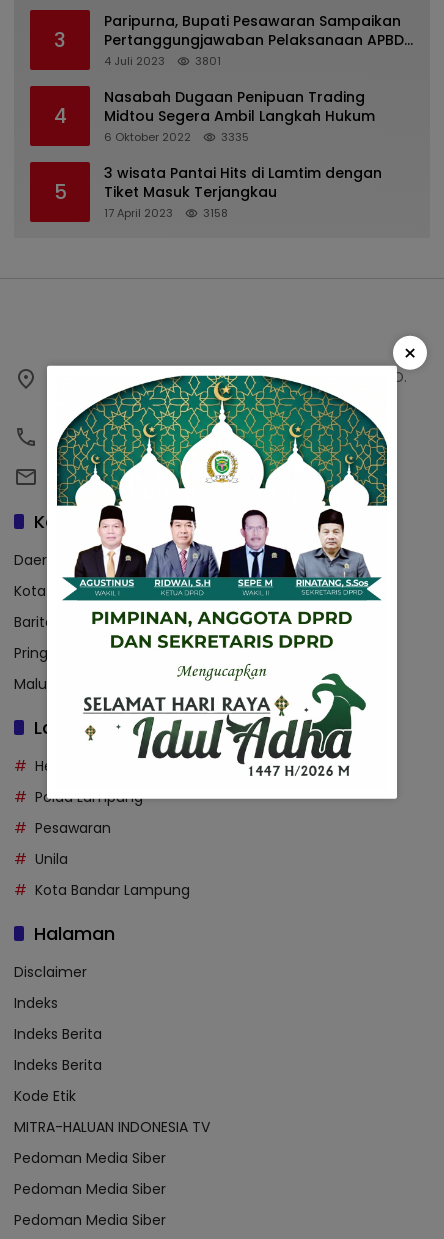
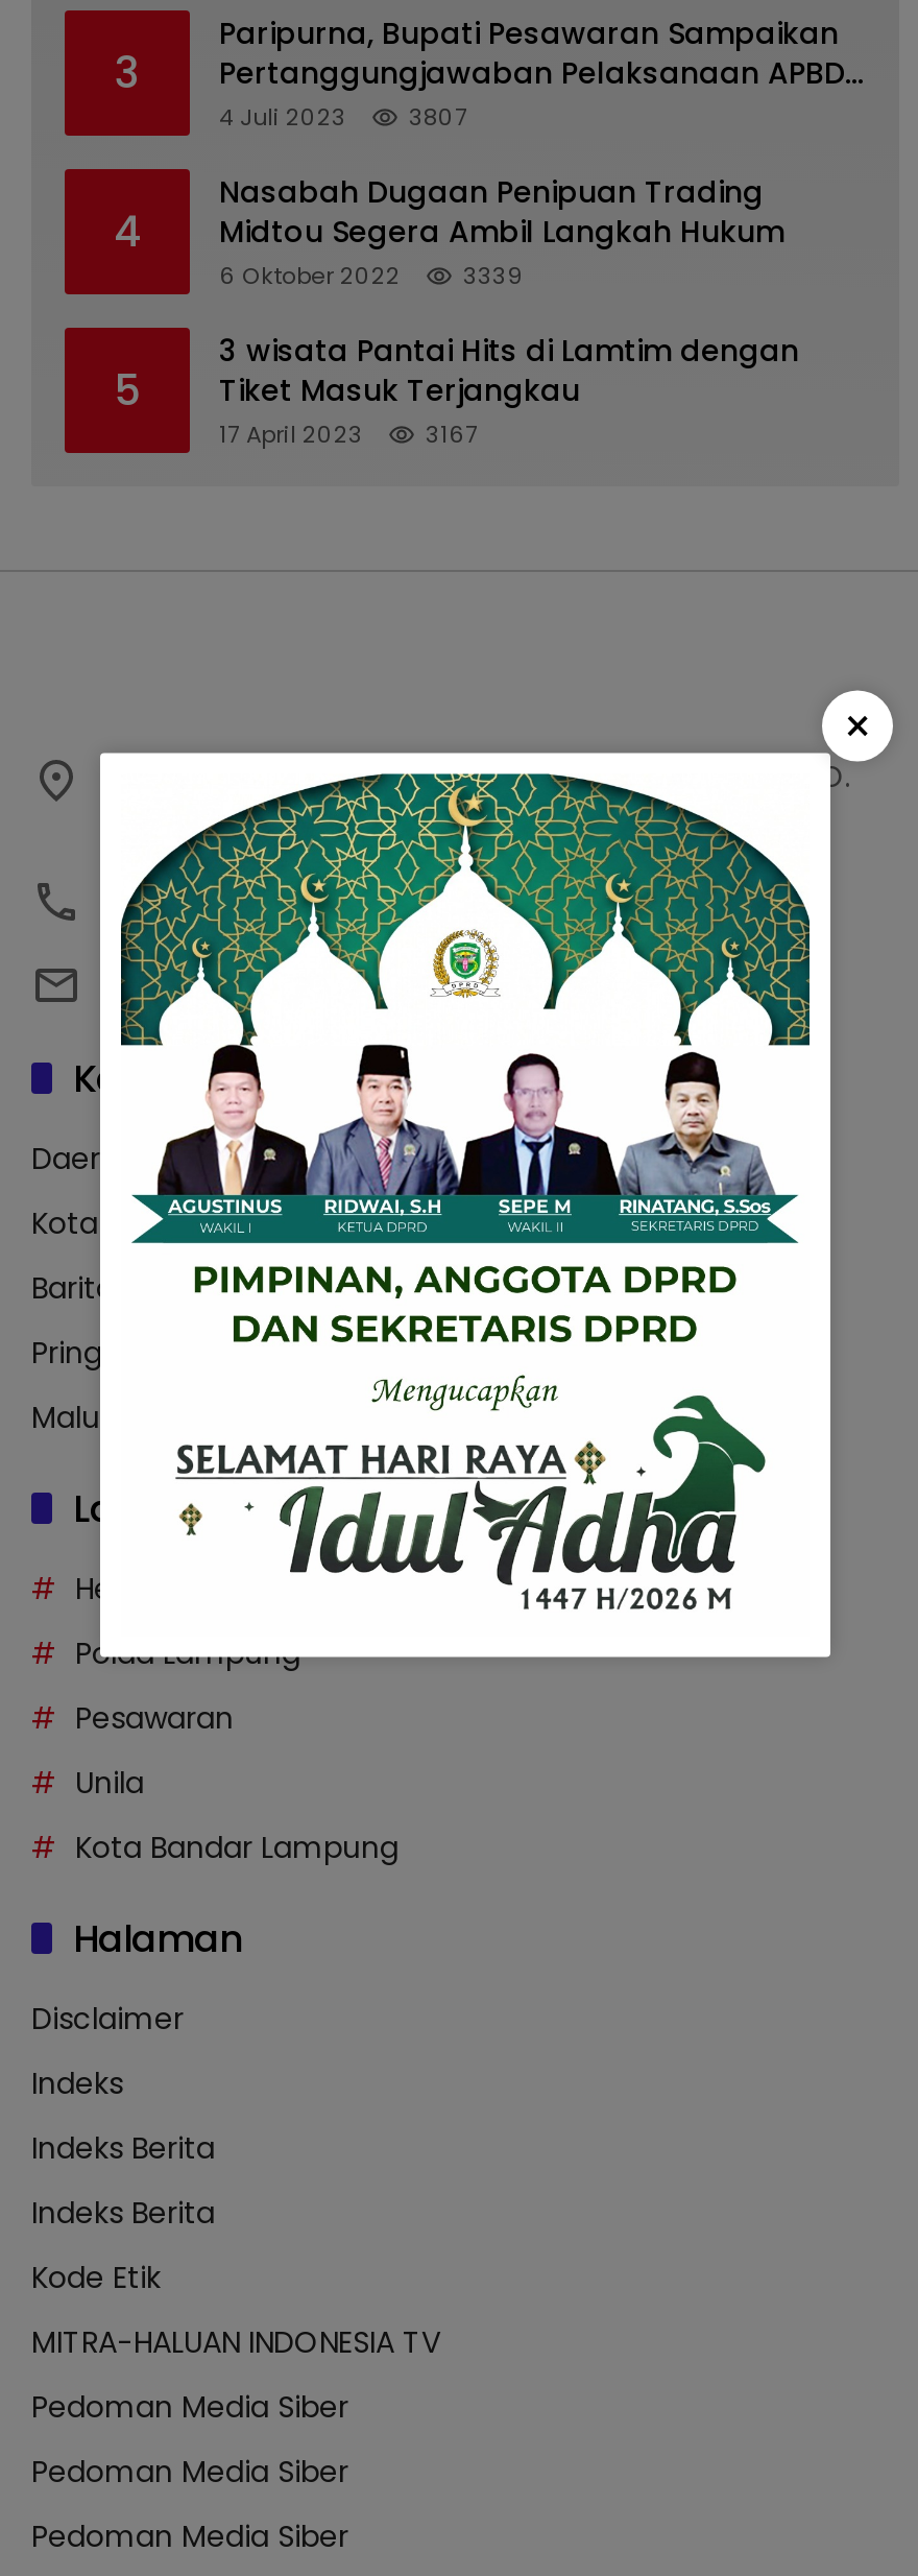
- 3801
+ 3807

- 6 Oktober 2022 3335
+ 6 Oktober 2022 3339

- 17 April 2023 3158
+ 17 April 2023 3167
